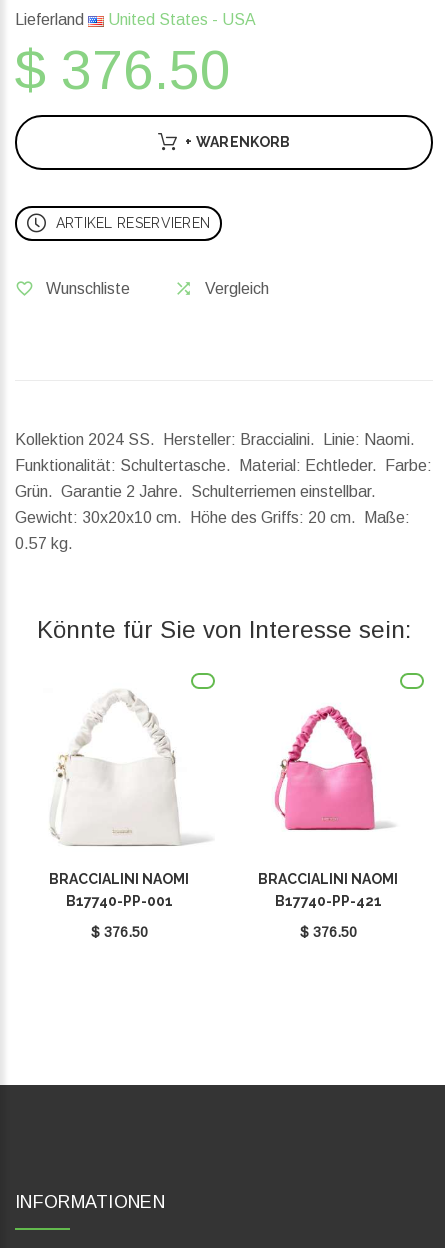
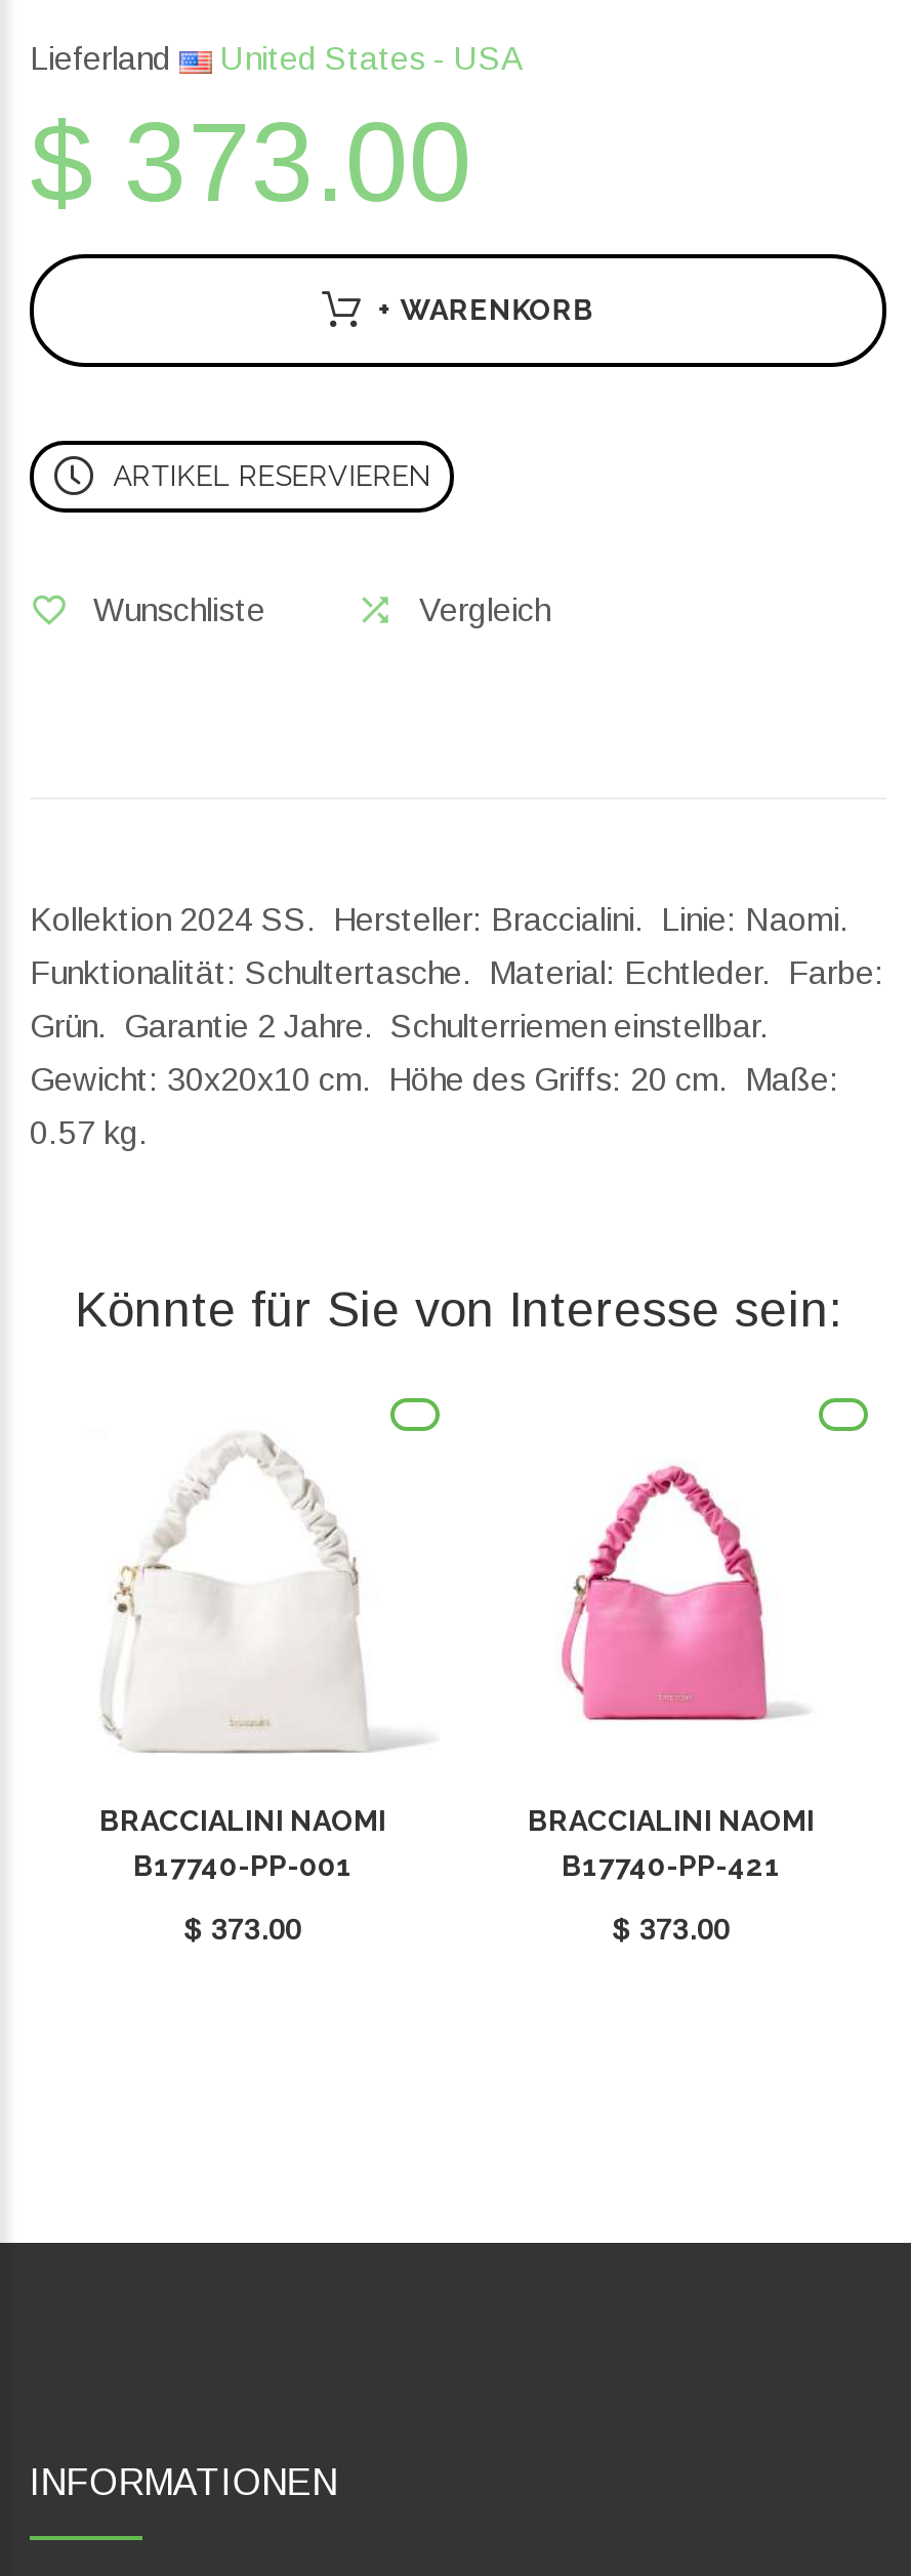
- $ 376.50
+ $ 373.00

- $ 376.50
+ $ 373.00

- $ 376.50
+ $ 373.00
